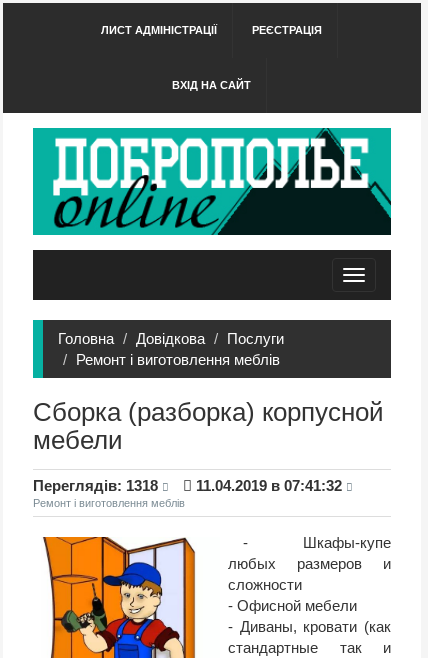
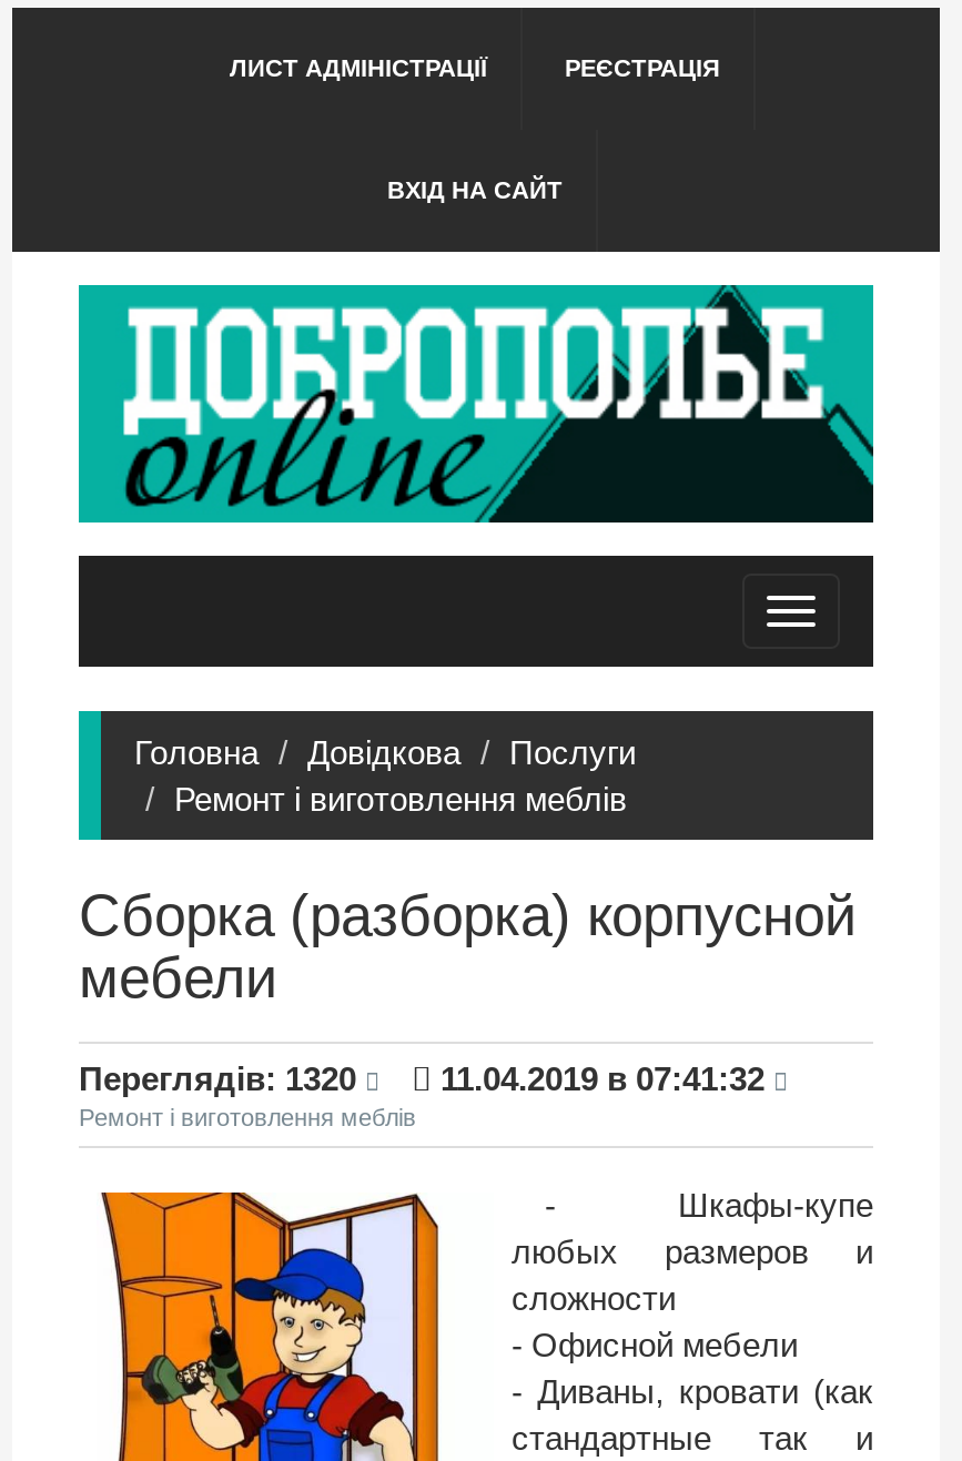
- Переглядiв: 1318 11.04.2019 в 07:41:32
+ Переглядiв: 1320 11.04.2019 в 07:41:32
